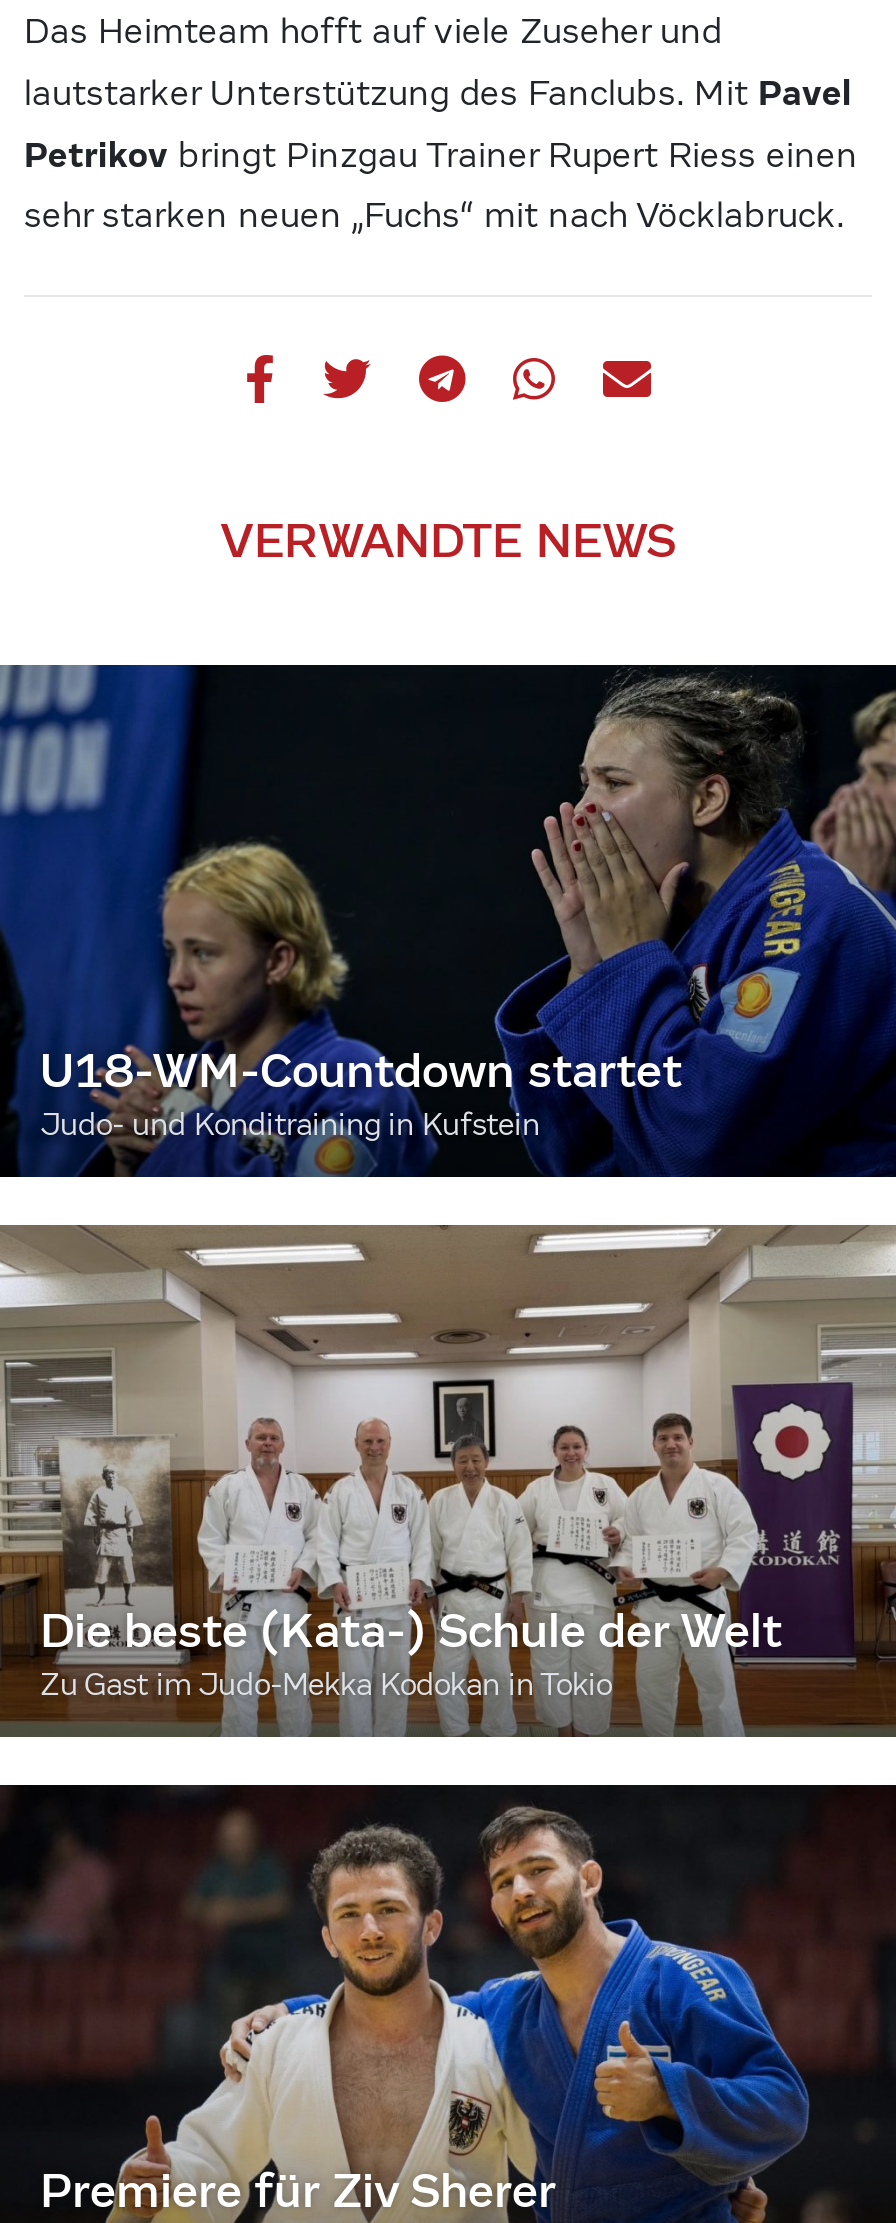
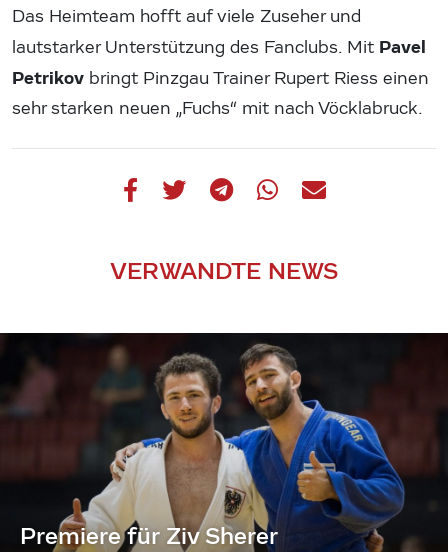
- [image]
- U18-WM-Countdown startet
- Judo- und Konditraining in Kufstein

- [image]
- Die beste (Kata-) Schule der Welt
- Zu Gast im Judo-Mekka Kodokan in Tokio
